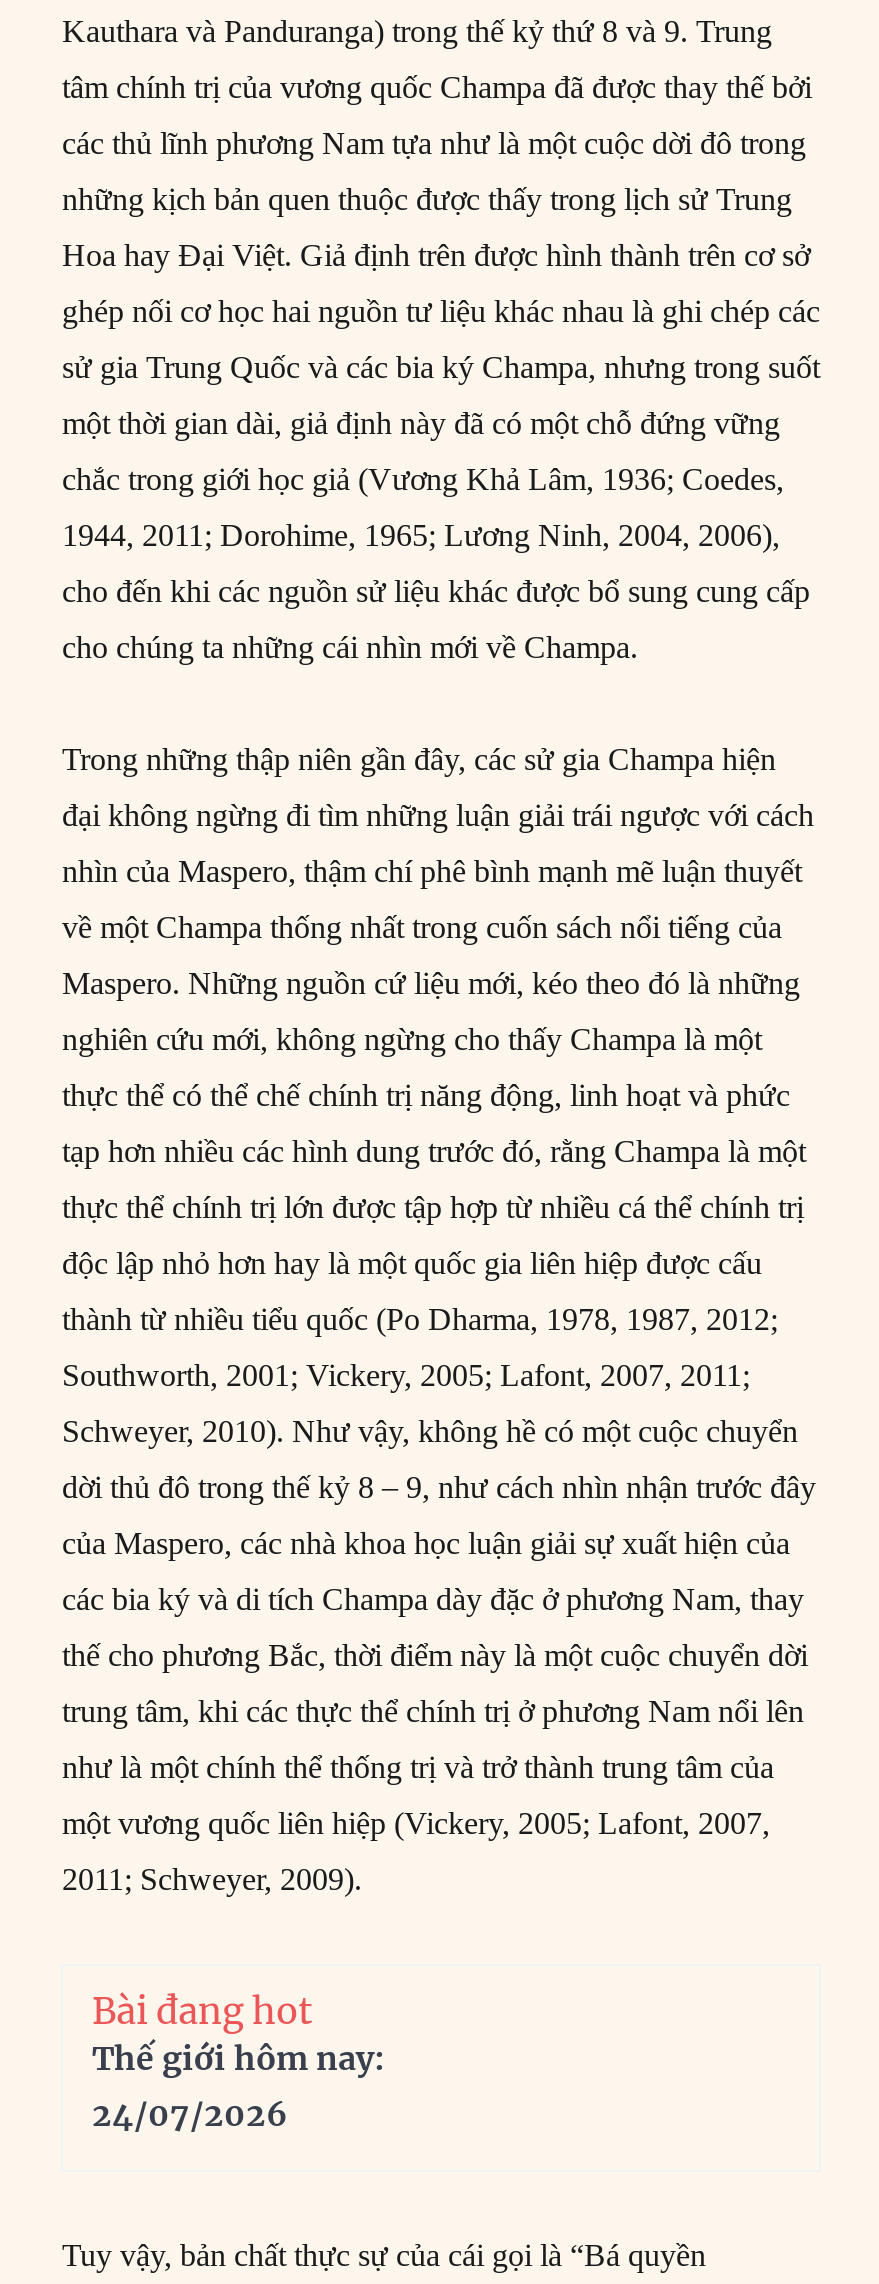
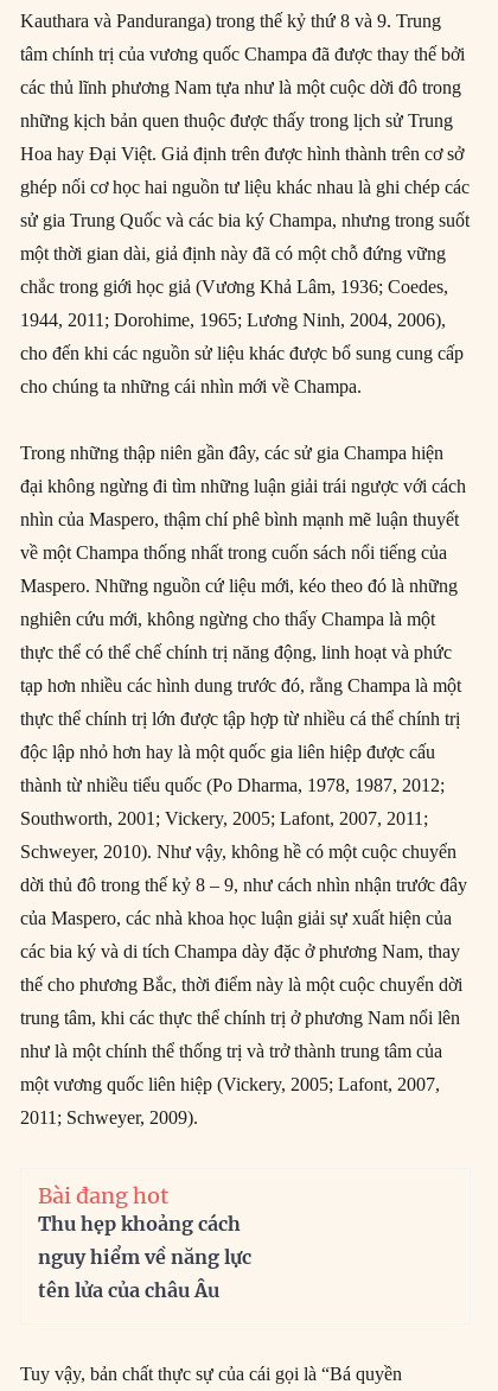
- Thế giới hôm nay:
- 24/07/2026
+ Thu hẹp khoảng cách
+ nguy hiểm về năng lực
+ tên lửa của châu Âu
